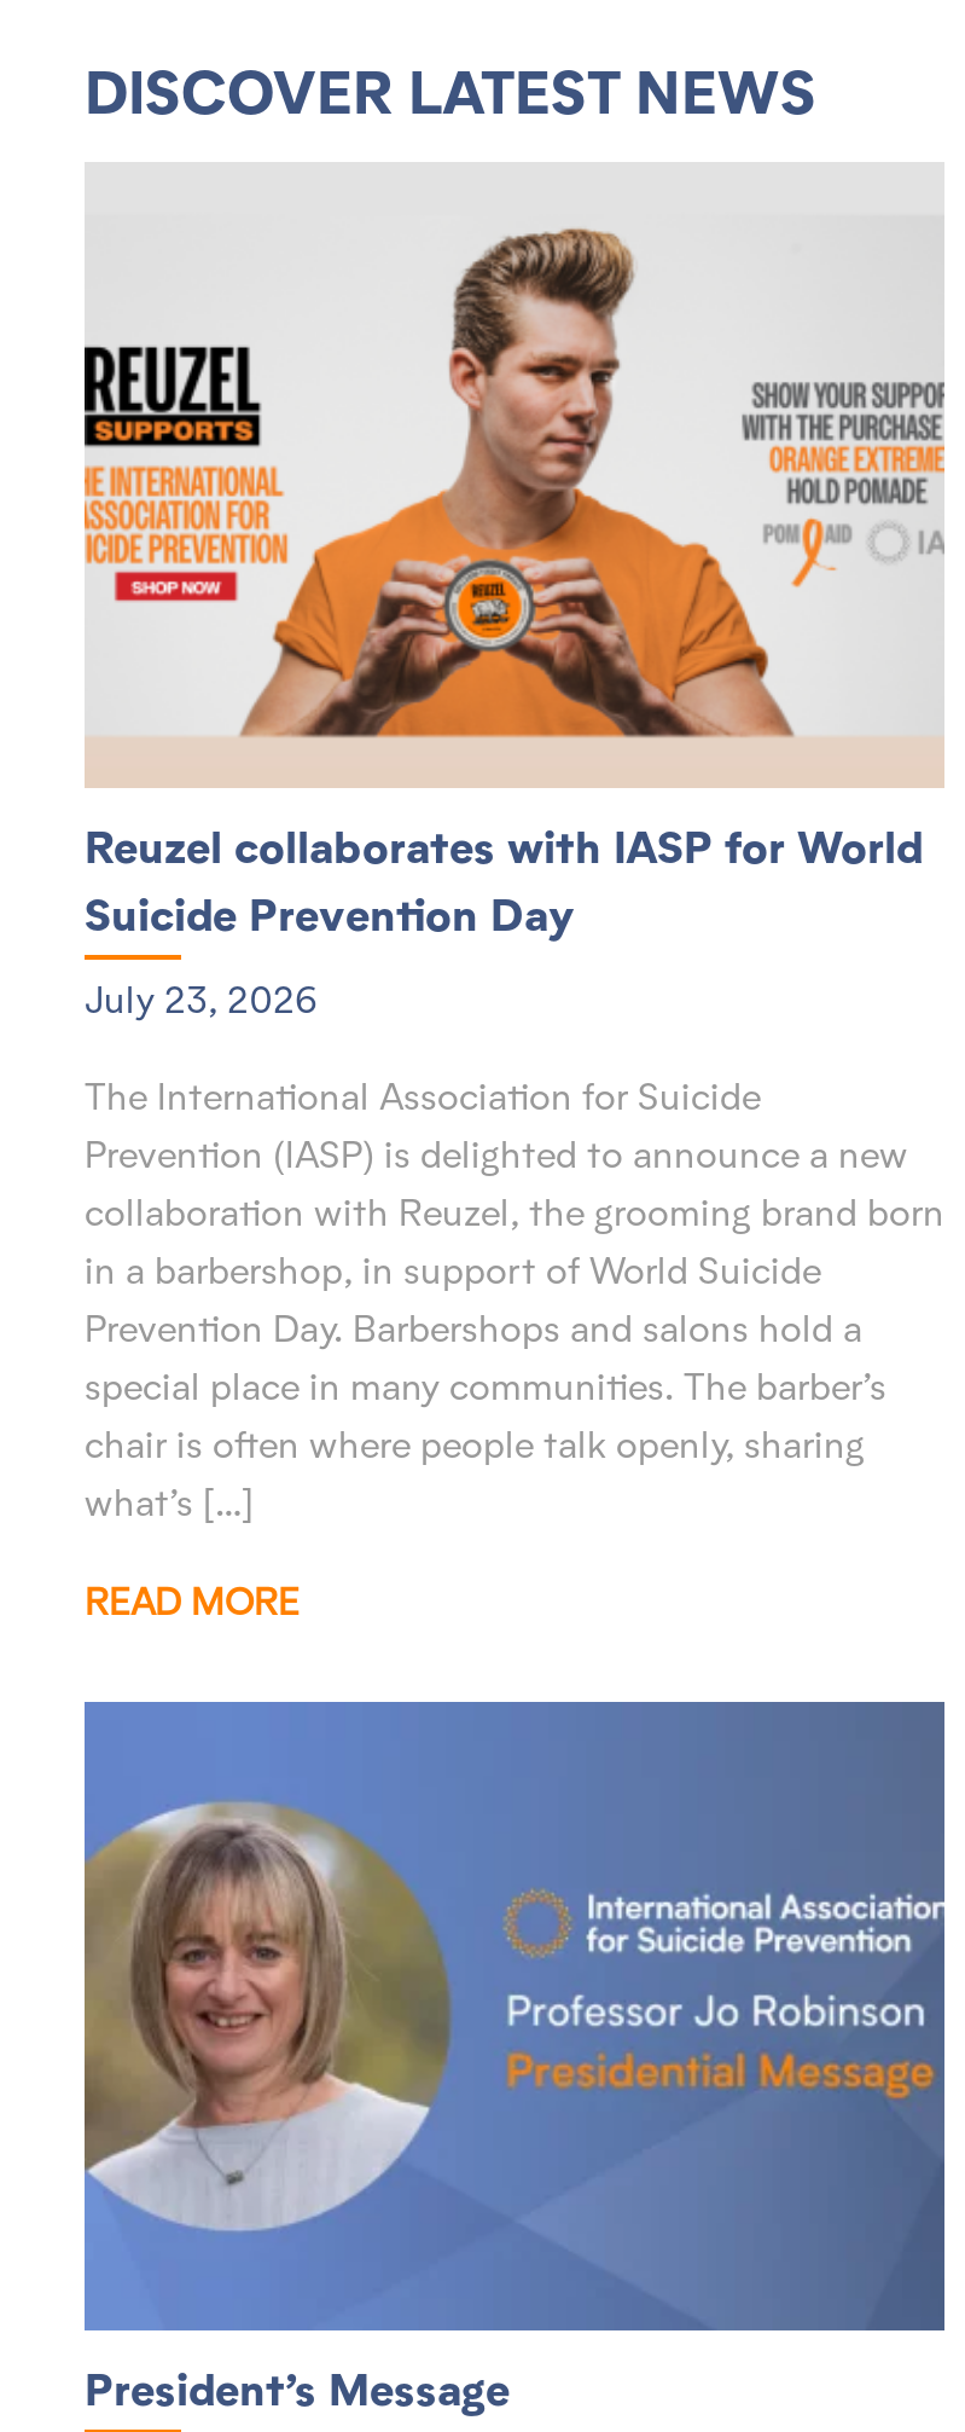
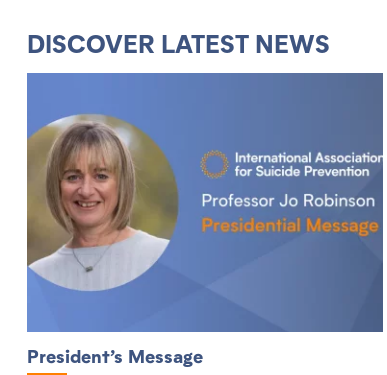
- [image]
- Reuzel collaborates with IASP for World
- Suicide Prevention Day
- July 23, 2026
- The International Association for Suicide
- Prevention (IASP) is delighted to announce a new
- collaboration with Reuzel, the grooming brand born
- in a barbershop, in support of World Suicide
- Prevention Day. Barbershops and salons hold a
- special place in many communities. The barber’s
- chair is often where people talk openly, sharing
- what’s […]
- READ MORE
